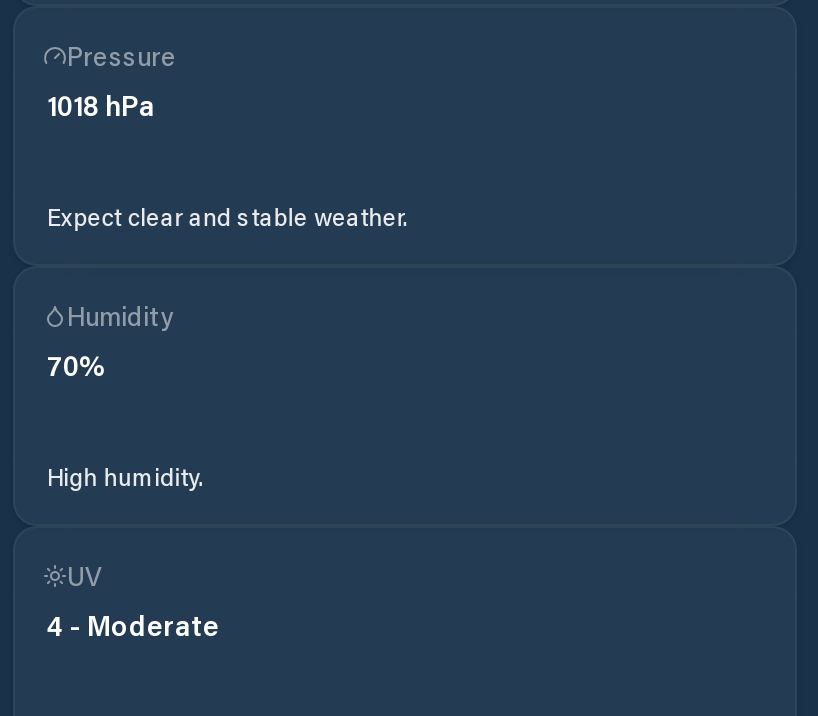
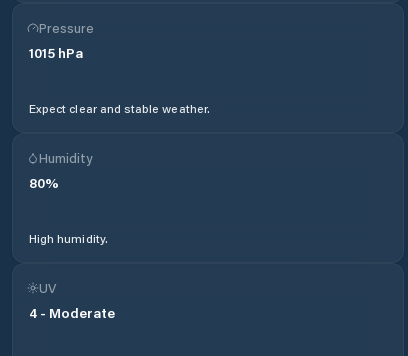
- 1018 hPa
+ 1015 hPa

- 70%
+ 80%
